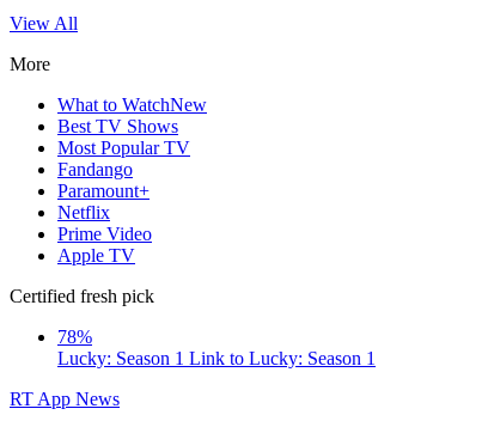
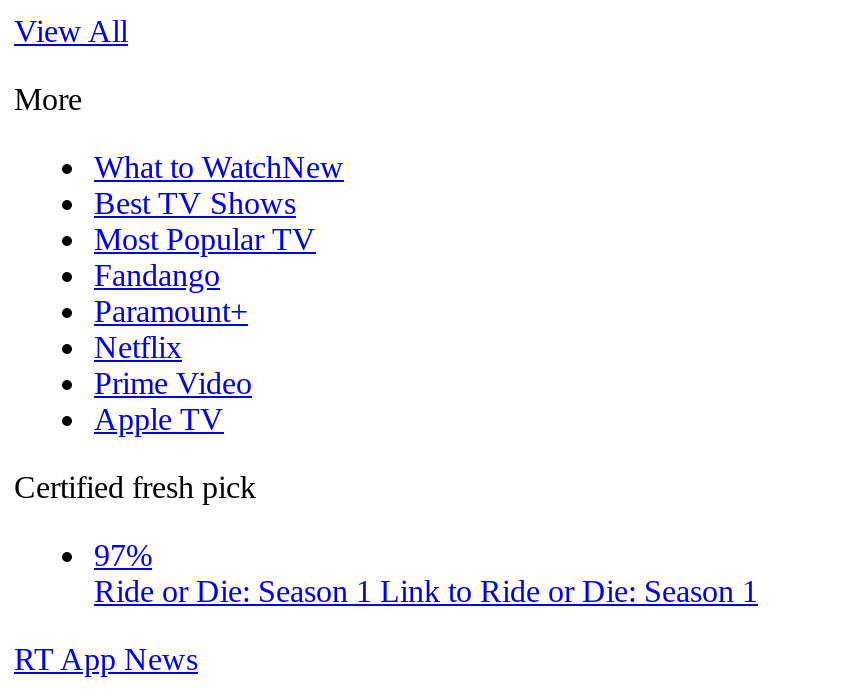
- 78%
- Lucky: Season 1 Link to Lucky: Season 1
+ 97%
+ Ride or Die: Season 1 Link to Ride or Die: Season 1
